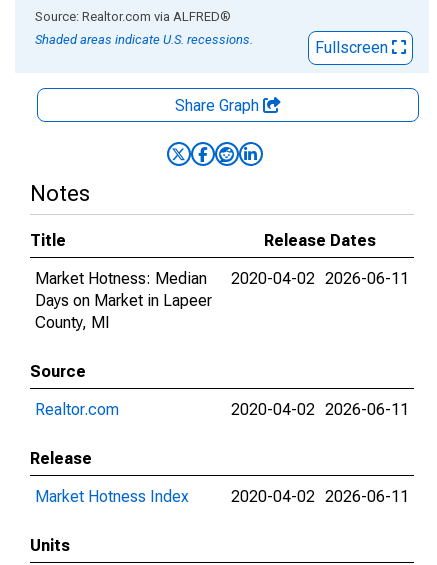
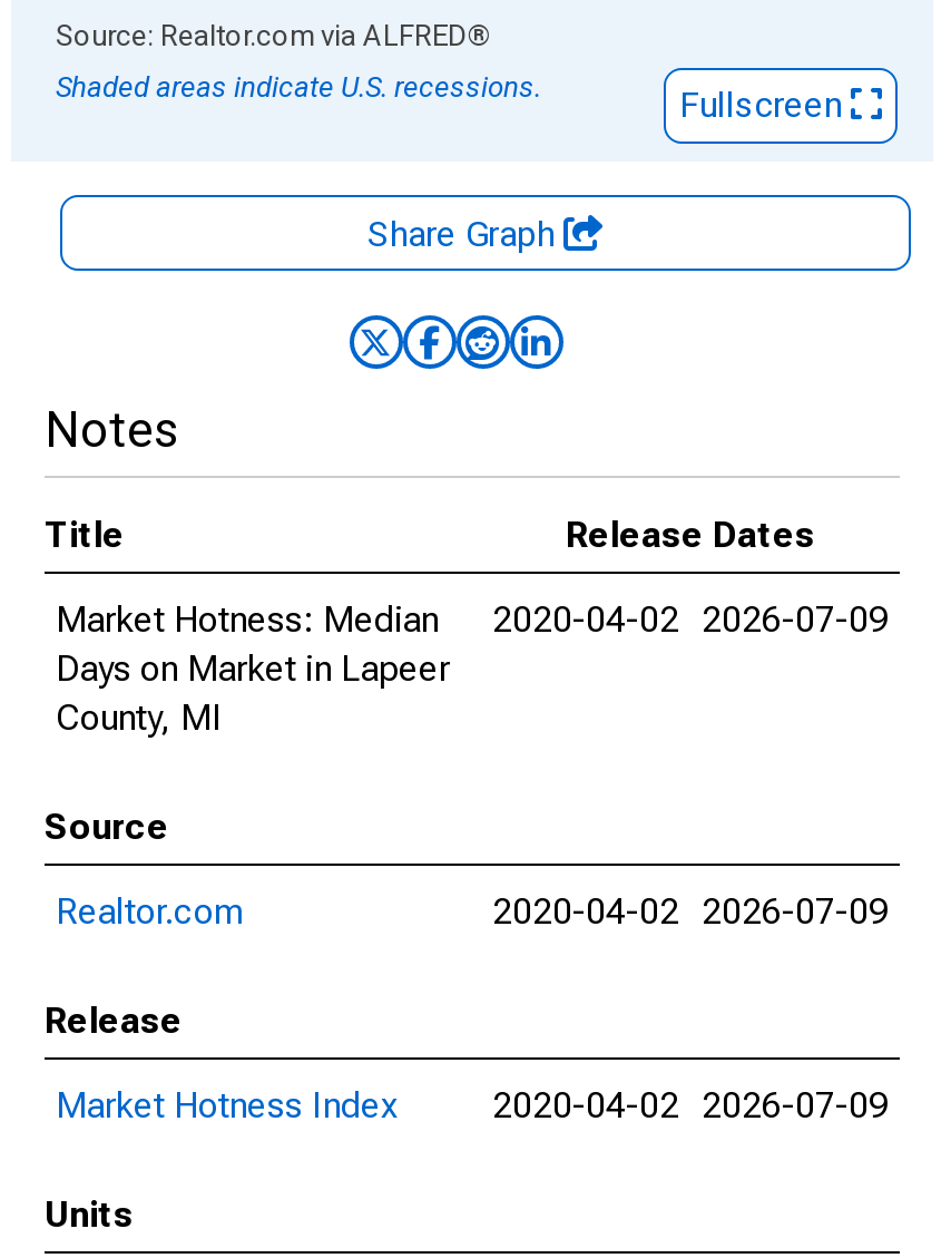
- Market Hotness: Median 2020-04-02 2026-06-11
+ Market Hotness: Median 2020-04-02 2026-07-09

- 2020-04-02 2026-06-11
+ 2020-04-02 2026-07-09

- 2020-04-02 2026-06-11
+ 2020-04-02 2026-07-09
